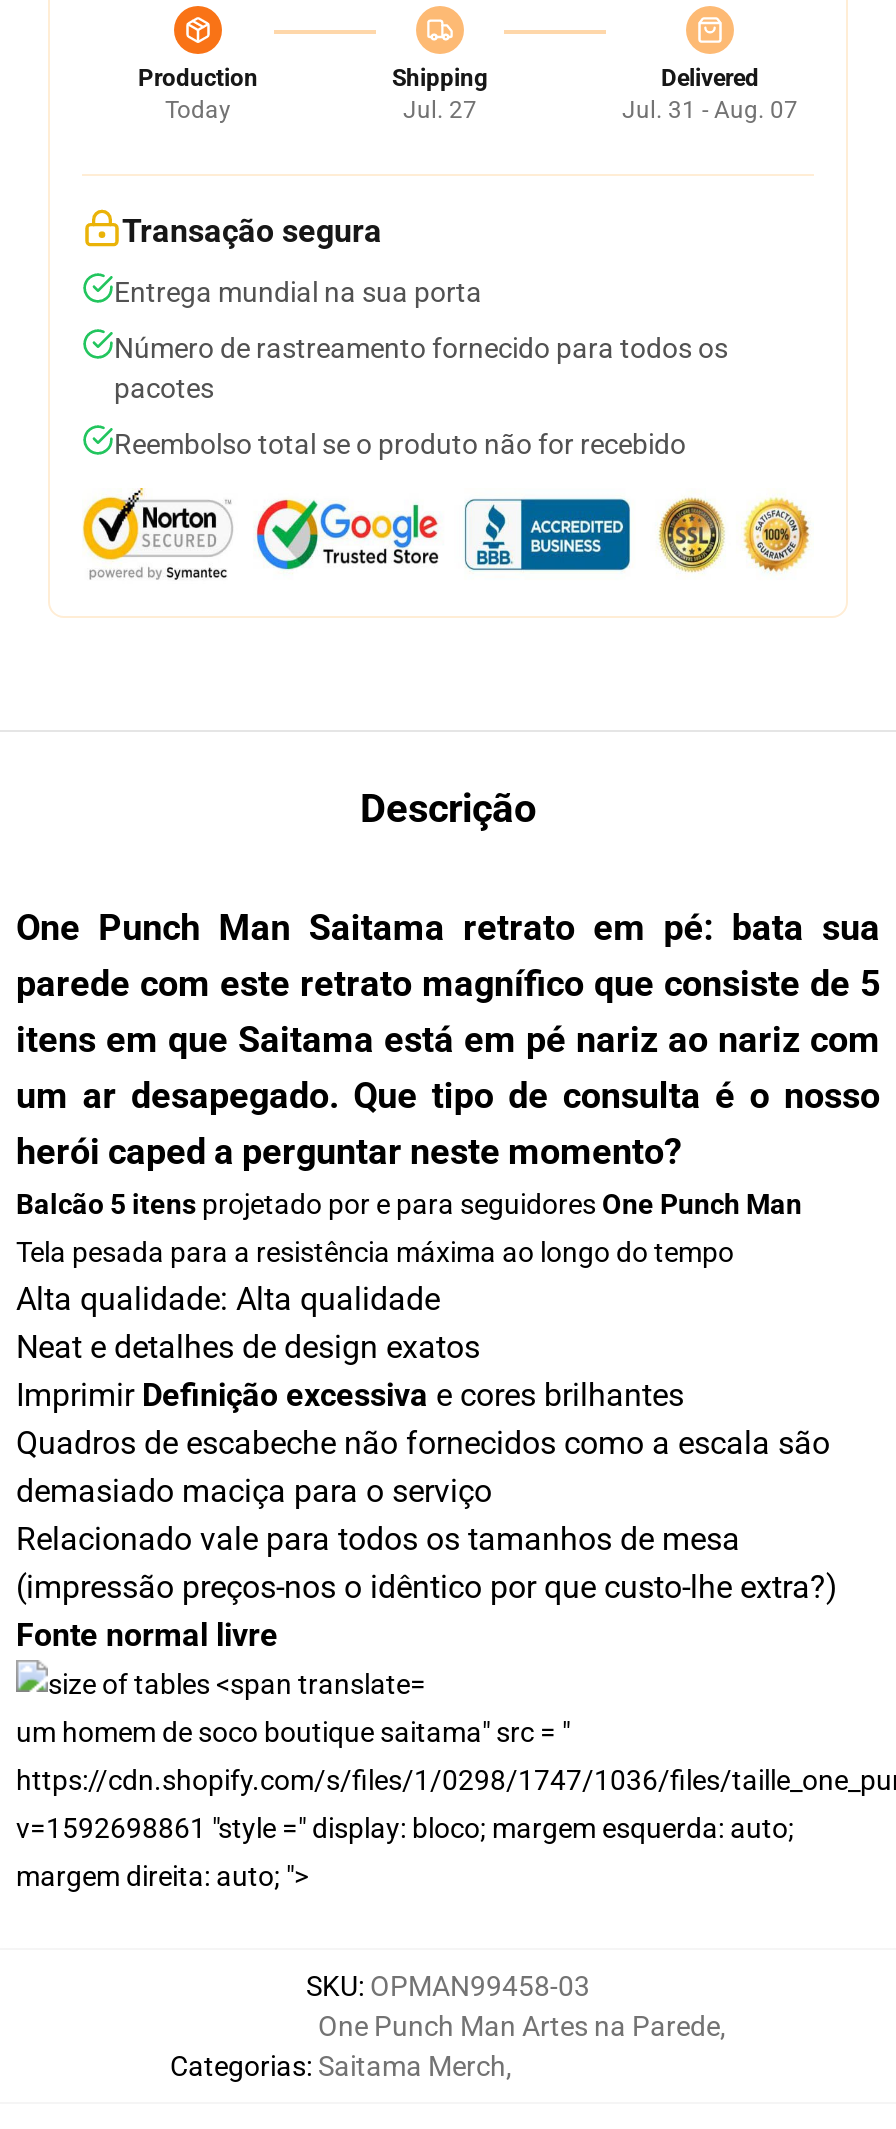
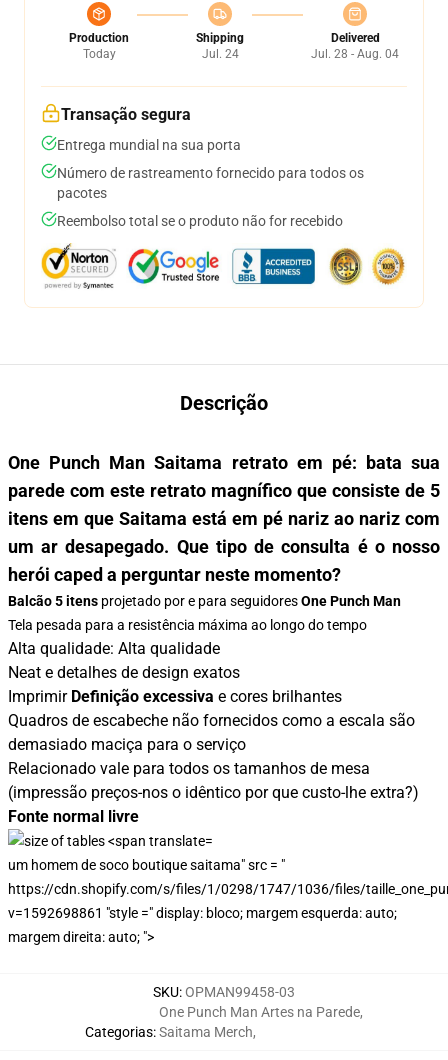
- Jul. 27
+ Jul. 24

- Jul. 31 - Aug. 07
+ Jul. 28 - Aug. 04
